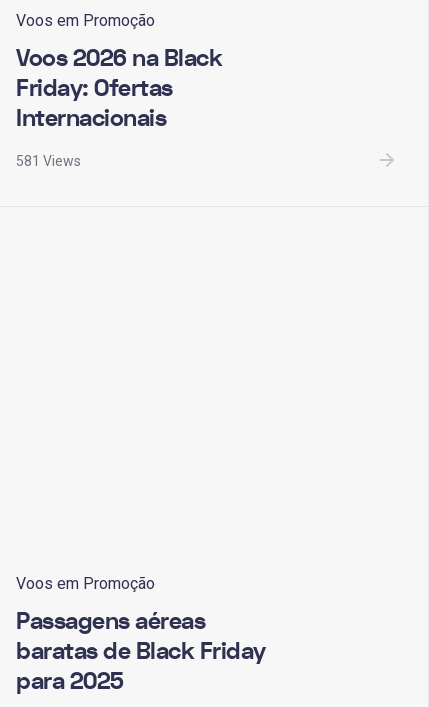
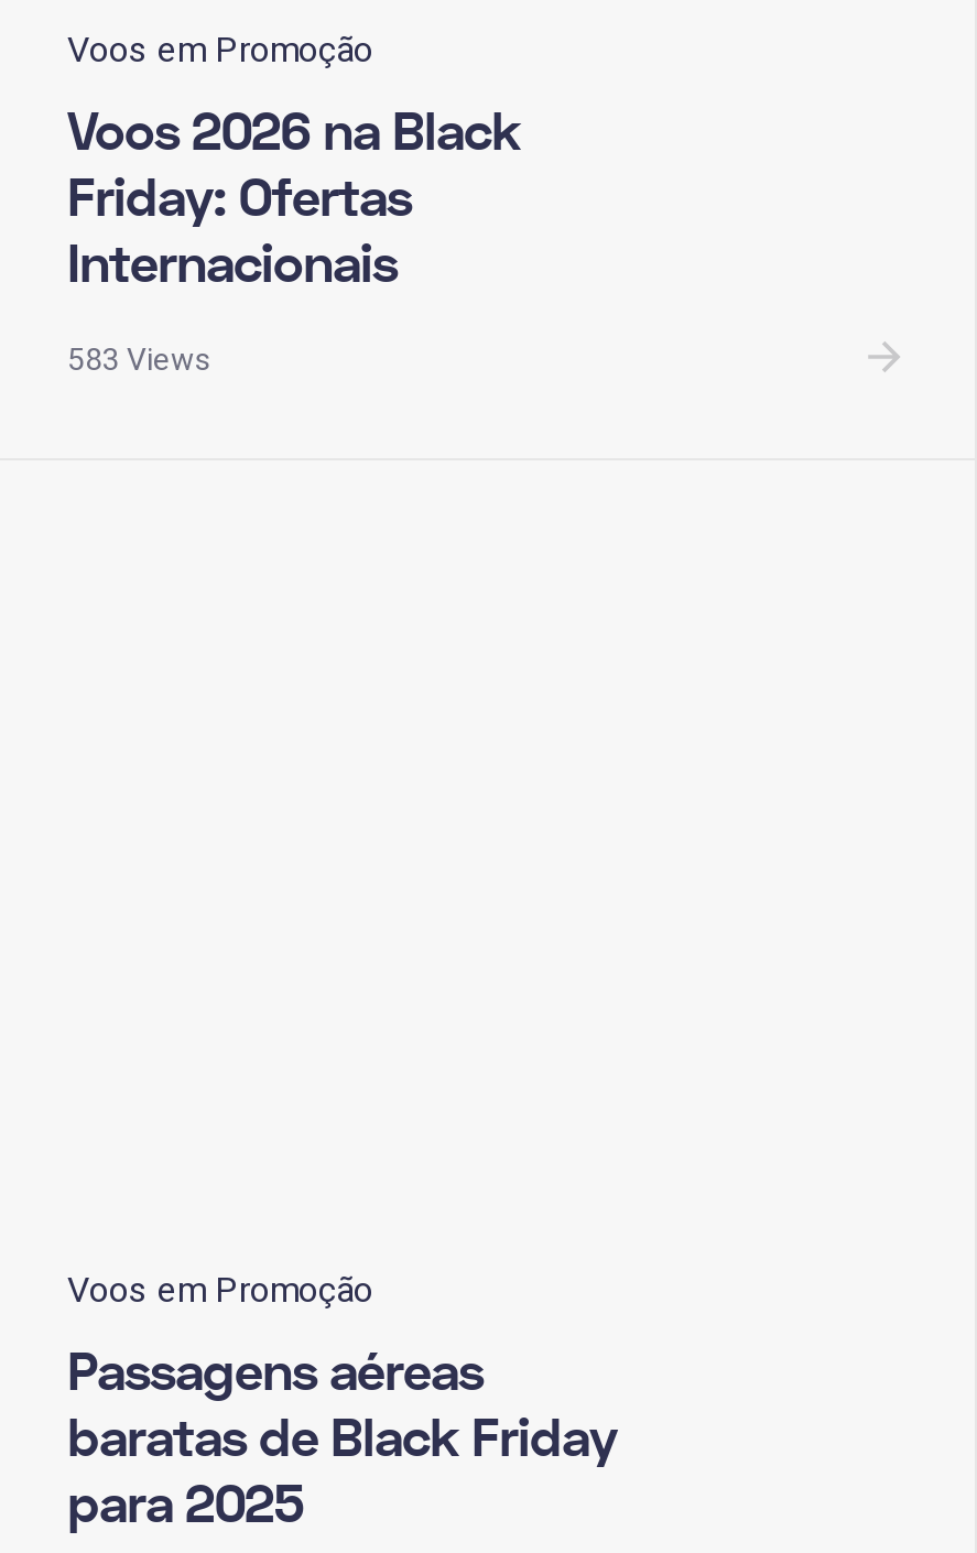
- 581 Views
+ 583 Views
